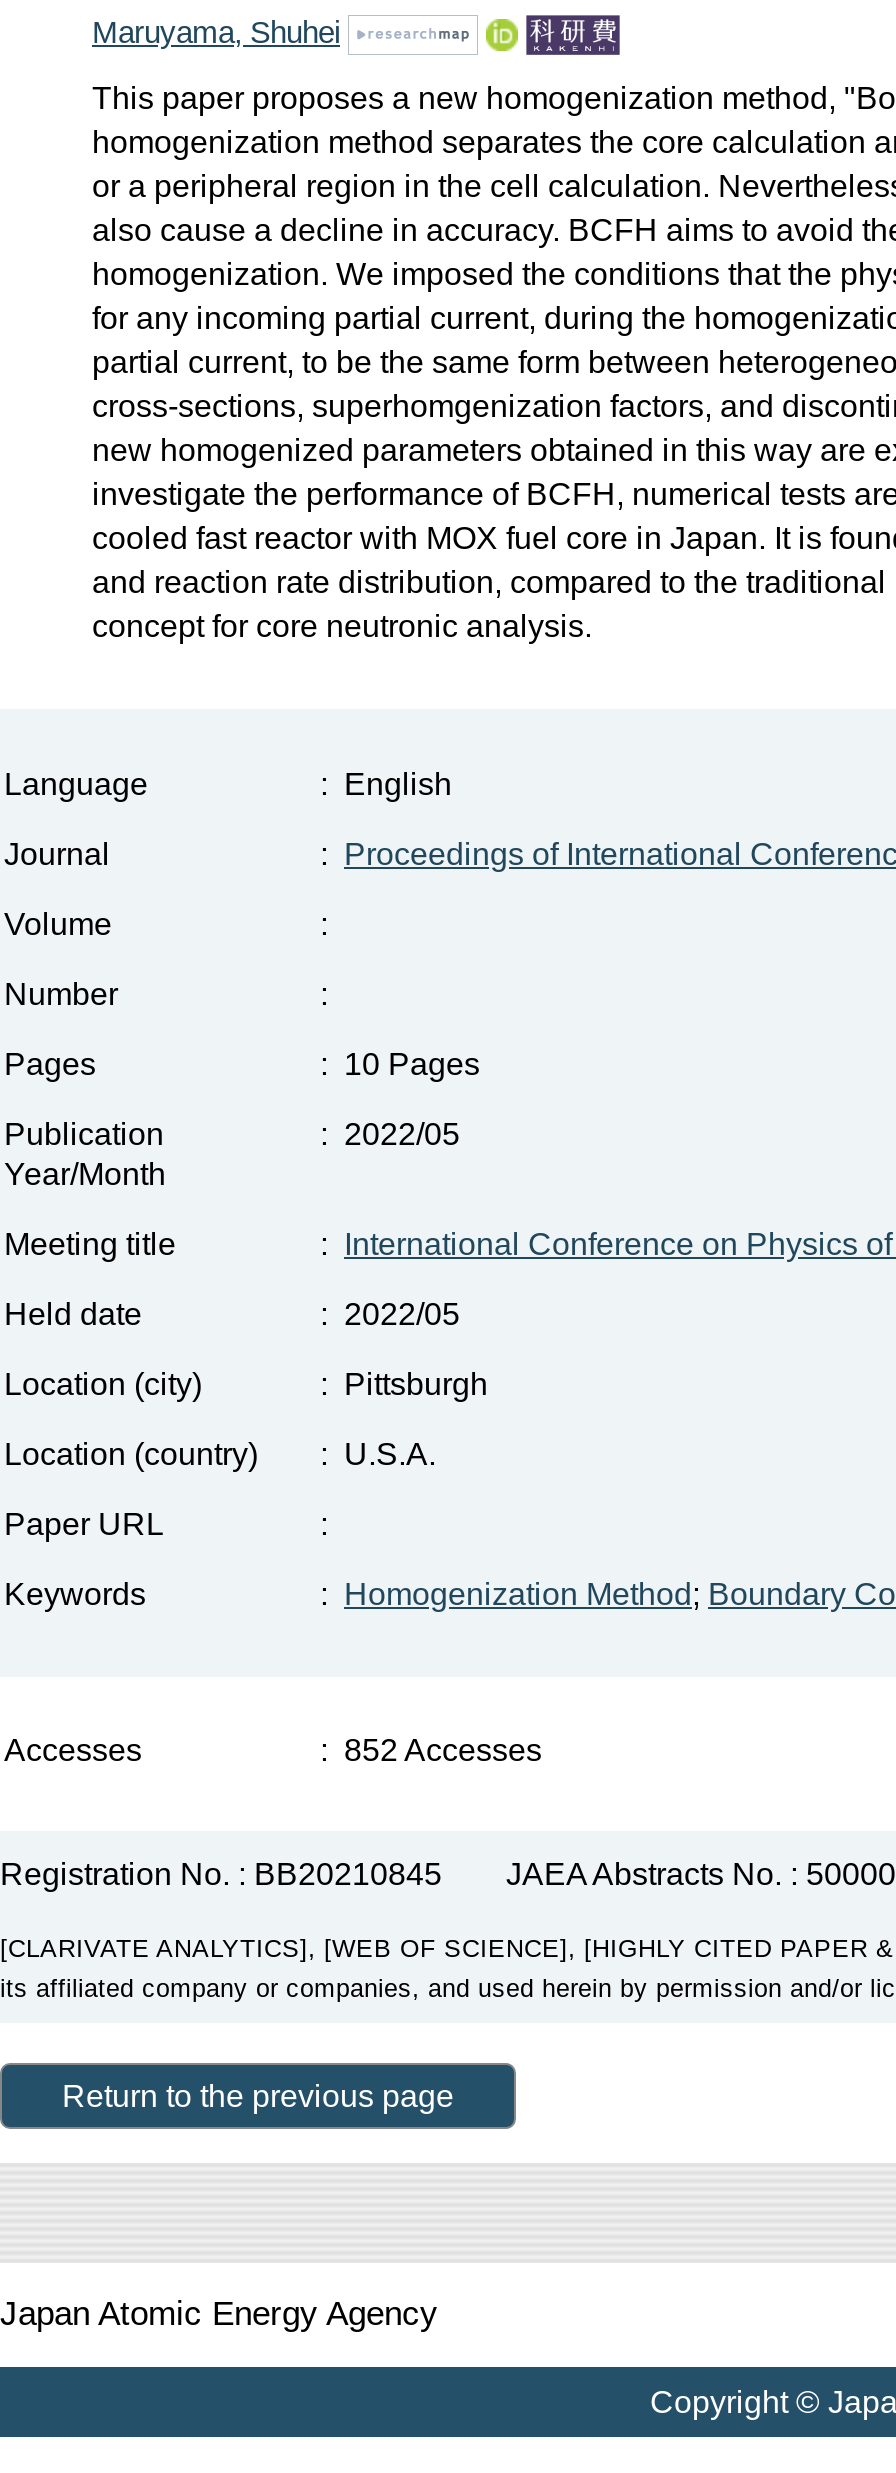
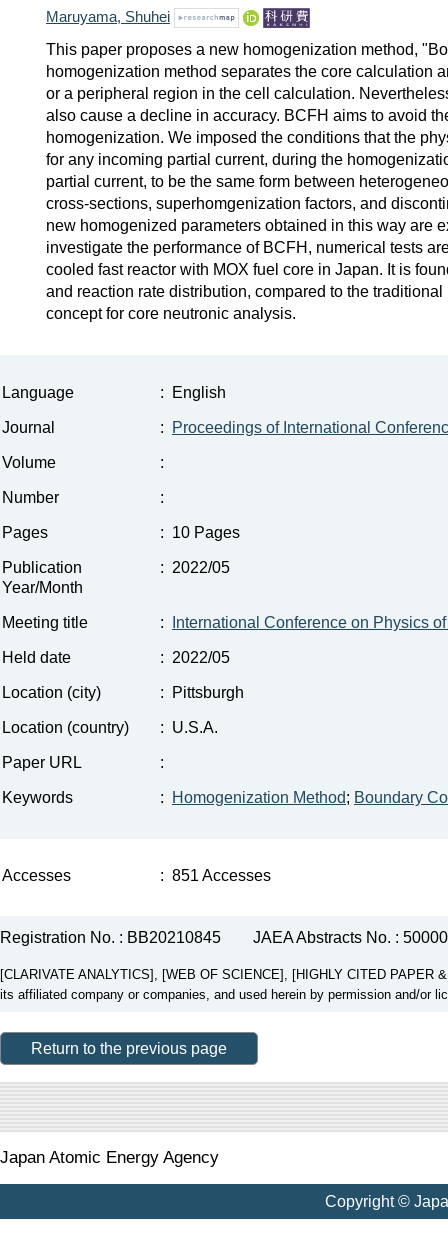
- : 852 Accesses
+ : 851 Accesses
